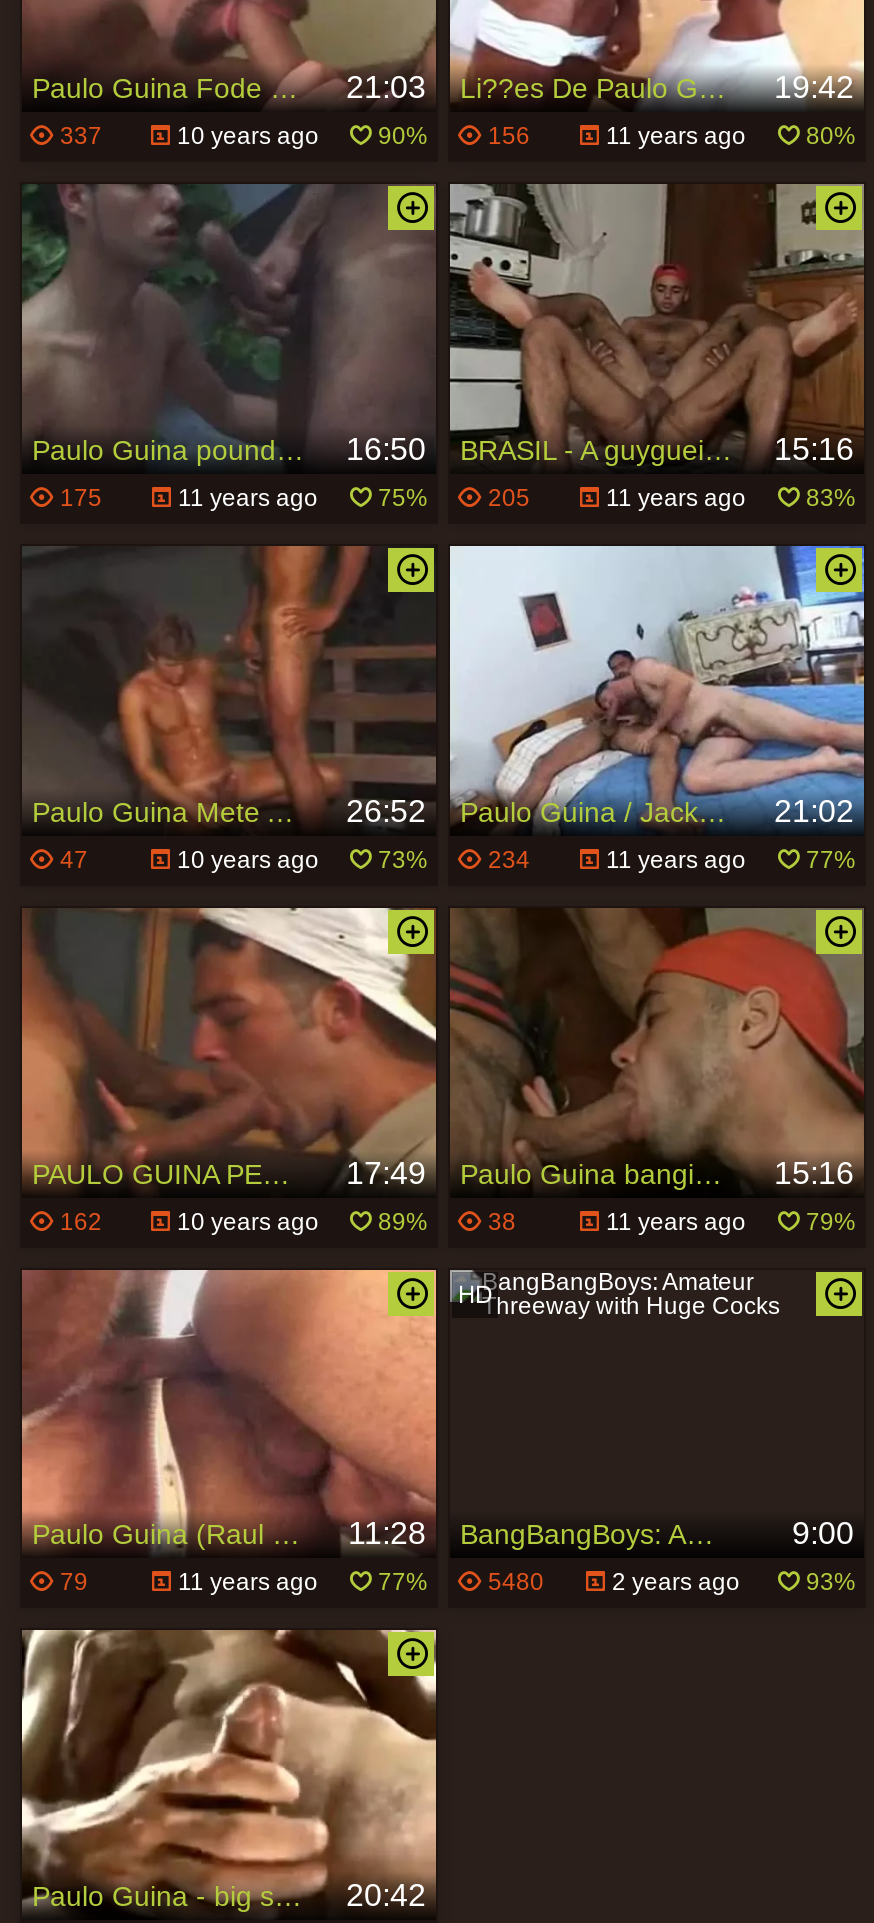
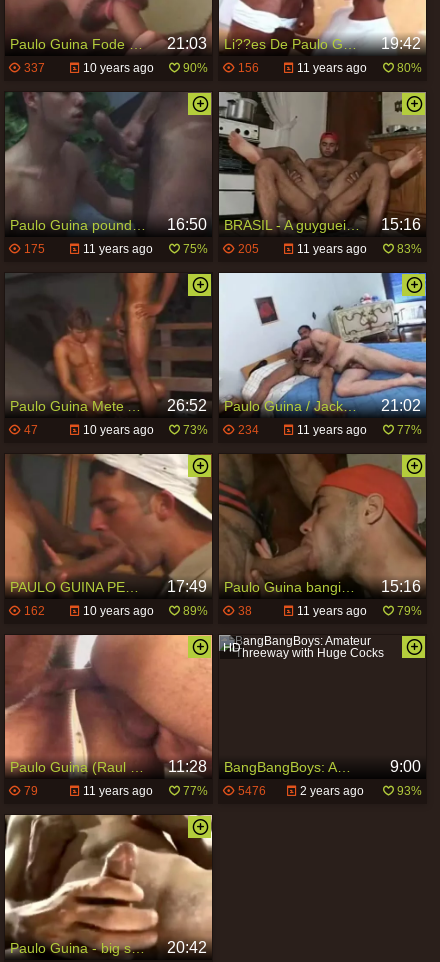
- 77% 5480
+ 77% 5476
